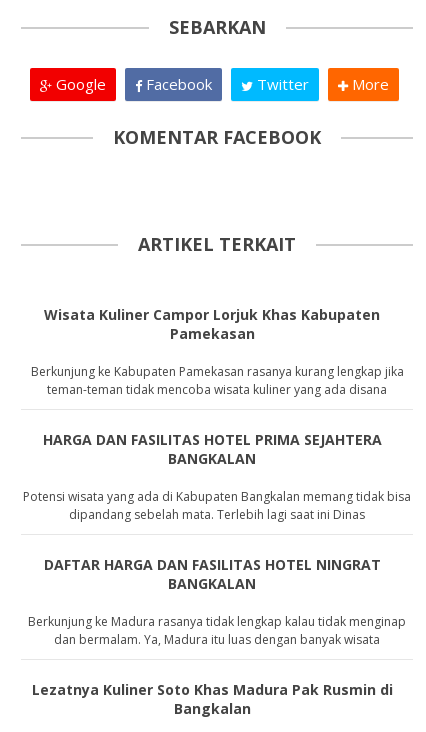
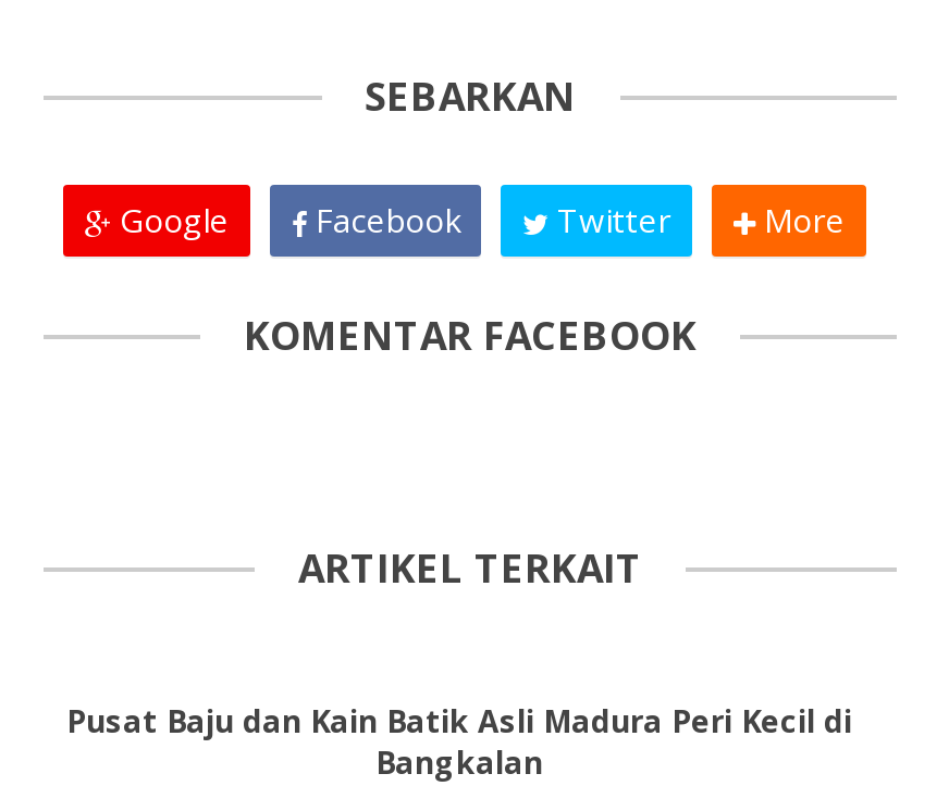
- Wisata Kuliner Campor Lorjuk Khas Kabupaten
- Pamekasan
- Berkunjung ke Kabupaten Pamekasan rasanya kurang lengkap jika
- teman-teman tidak mencoba wisata kuliner yang ada disana
- HARGA DAN FASILITAS HOTEL PRIMA SEJAHTERA
- BANGKALAN
- Potensi wisata yang ada di Kabupaten Bangkalan memang tidak bisa
- dipandang sebelah mata. Terlebih lagi saat ini Dinas
- DAFTAR HARGA DAN FASILITAS HOTEL NINGRAT
- BANGKALAN
- Berkunjung ke Madura rasanya tidak lengkap kalau tidak menginap
- dan bermalam. Ya, Madura itu luas dengan banyak wisata
- Lezatnya Kuliner Soto Khas Madura Pak Rusmin di
+ Pusat Baju dan Kain Batik Asli Madura Peri Kecil di
